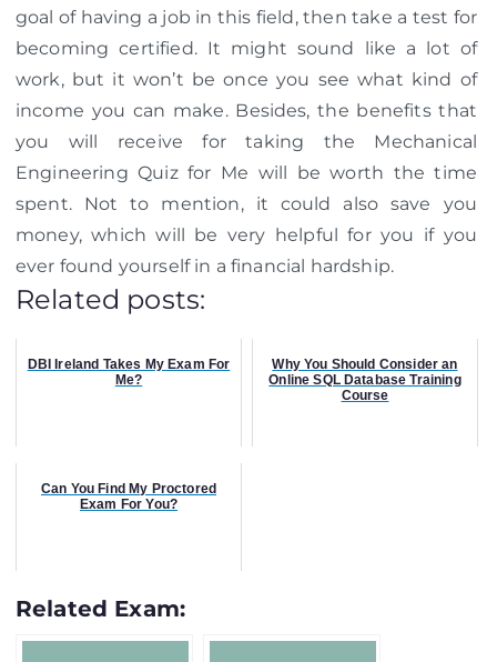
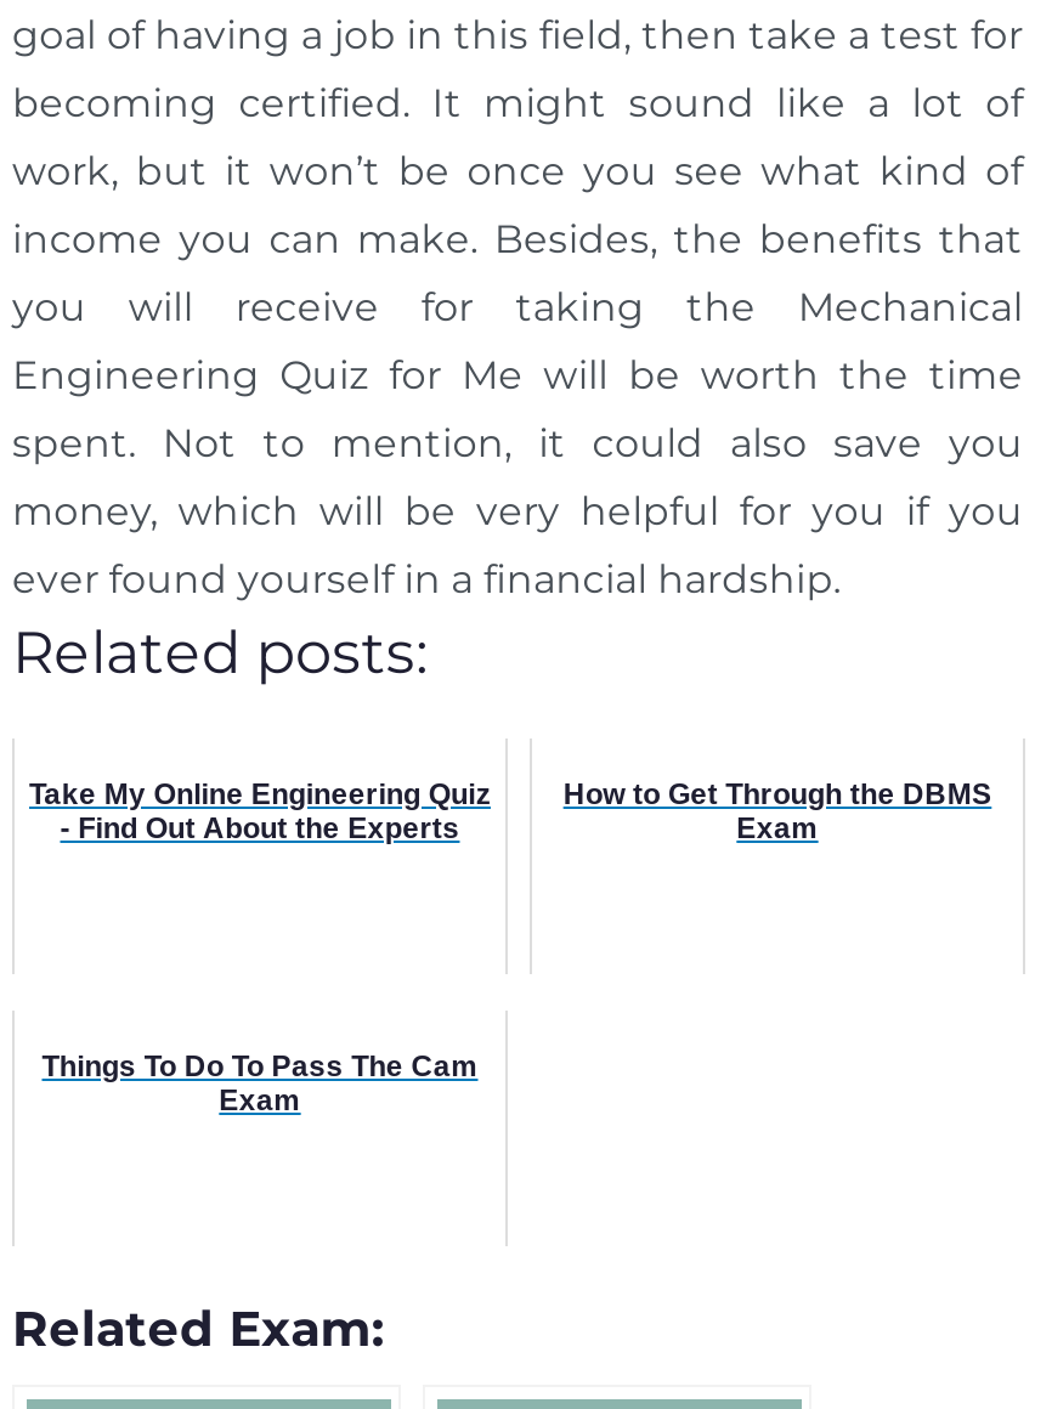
- DBI Ireland Takes My Exam For
- Me?
+ Take My Online Engineering Quiz
+ - Find Out About the Experts

- Why You Should Consider an
- Online SQL Database Training
- Course
+ How to Get Through the DBMS
+ Exam

- Can You Find My Proctored
- Exam For You?
+ Things To Do To Pass The Cam
+ Exam
